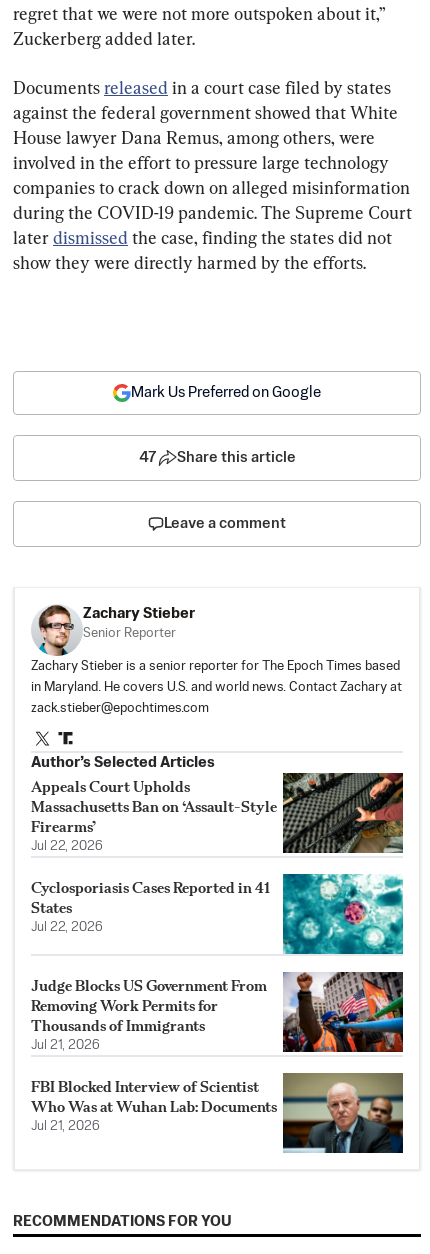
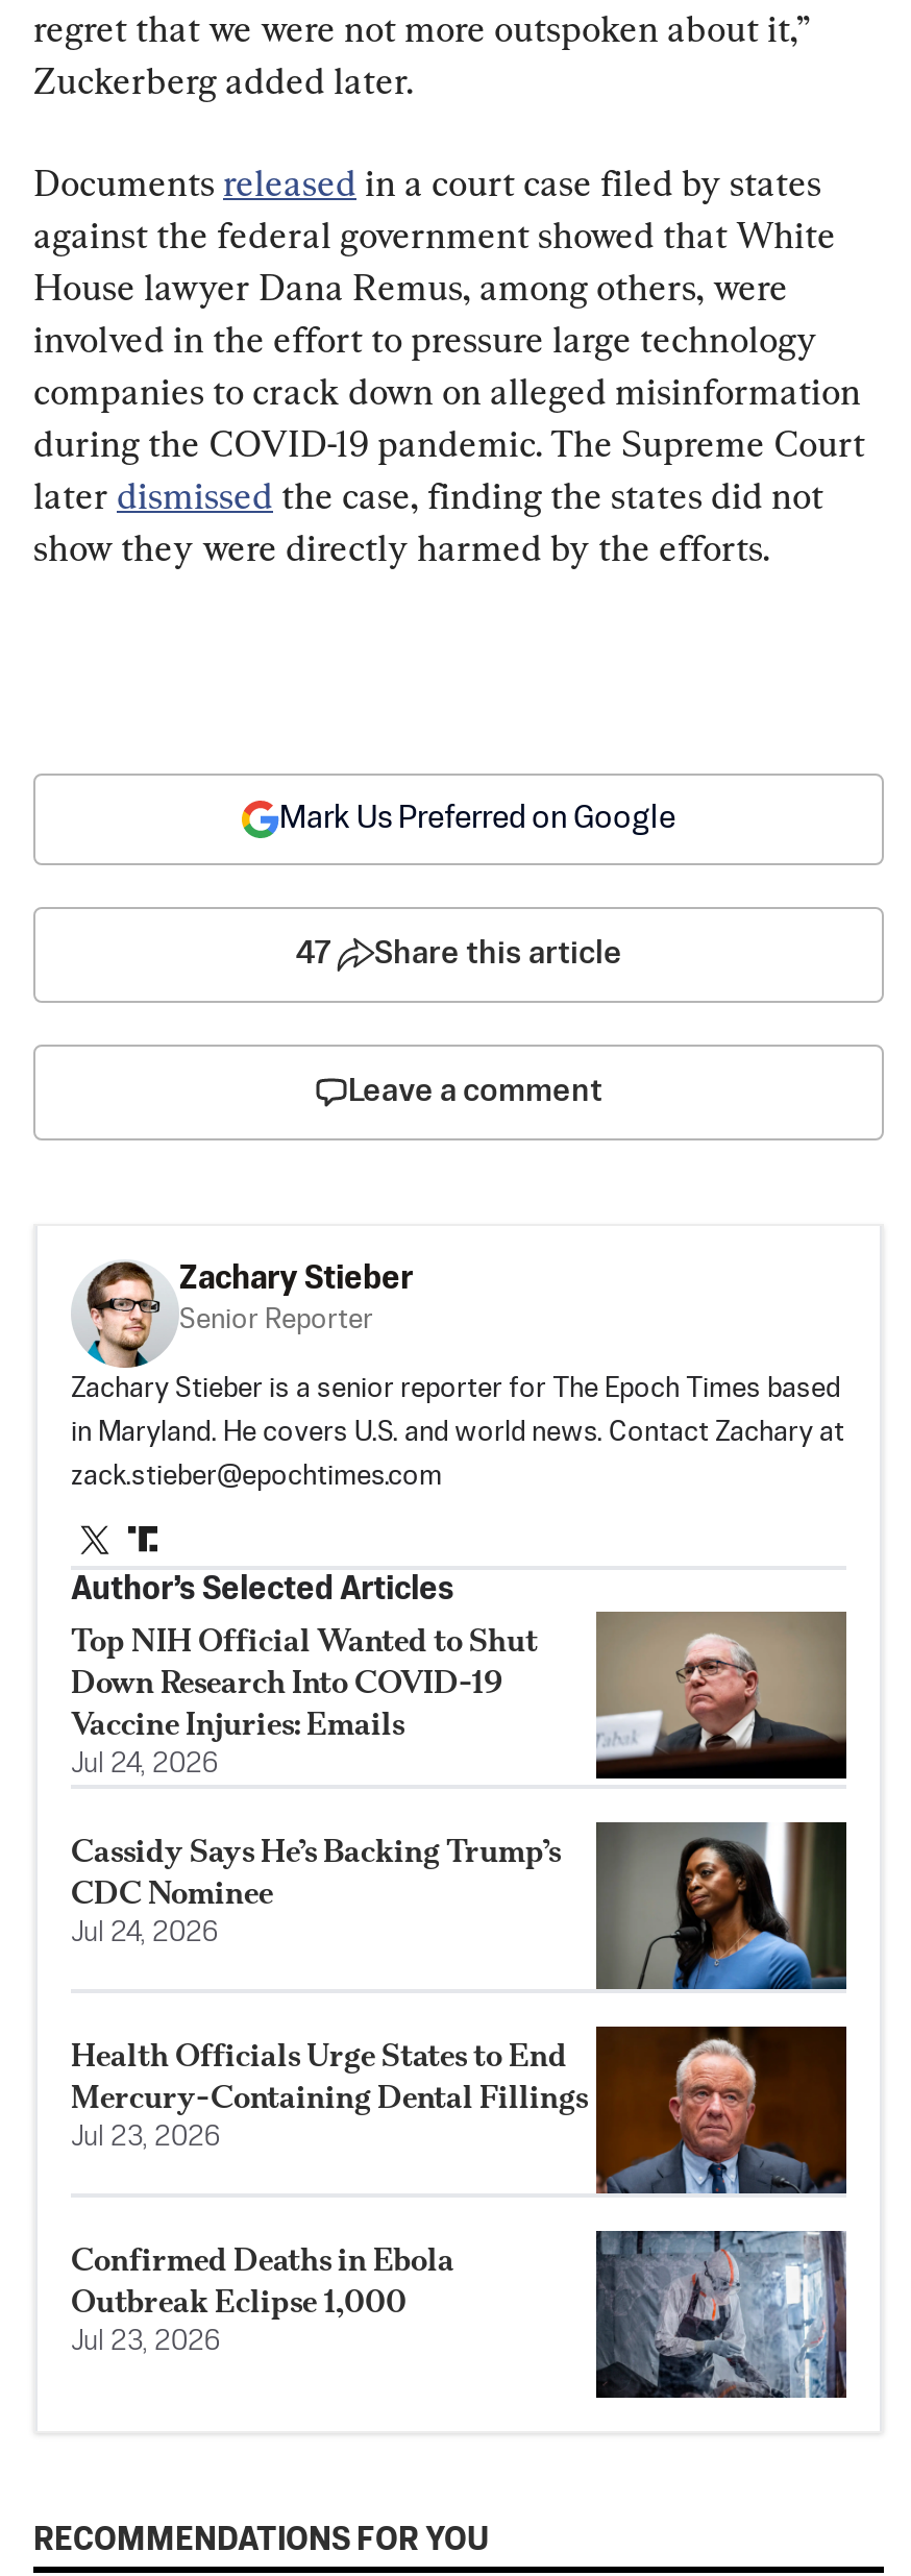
- [image]
- Appeals Court Upholds
- Massachusetts Ban on ‘Assault-Style
- Firearms’
- Jul 22, 2026
+ [image]
+ Top NIH Official Wanted to Shut
+ Down Research Into COVID-19
+ Vaccine Injuries: Emails
+ Jul 24, 2026

- [image]
- Cyclosporiasis Cases Reported in 41
- States
- Jul 22, 2026
+ [image]
+ Cassidy Says He’s Backing Trump’s
+ CDC Nominee
+ Jul 24, 2026

- [image]
- Judge Blocks US Government From
- Removing Work Permits for
- Thousands of Immigrants
- Jul 21, 2026
+ [image]
+ Health Officials Urge States to End
+ Mercury-Containing Dental Fillings
+ Jul 23, 2026

- FBI Blocked Interview of Scientist
- Who Was at Wuhan Lab: Documents
- Jul 21, 2026
+ Confirmed Deaths in Ebola
+ Outbreak Eclipse 1,000
+ Jul 23, 2026

- [image]
+ [image]
